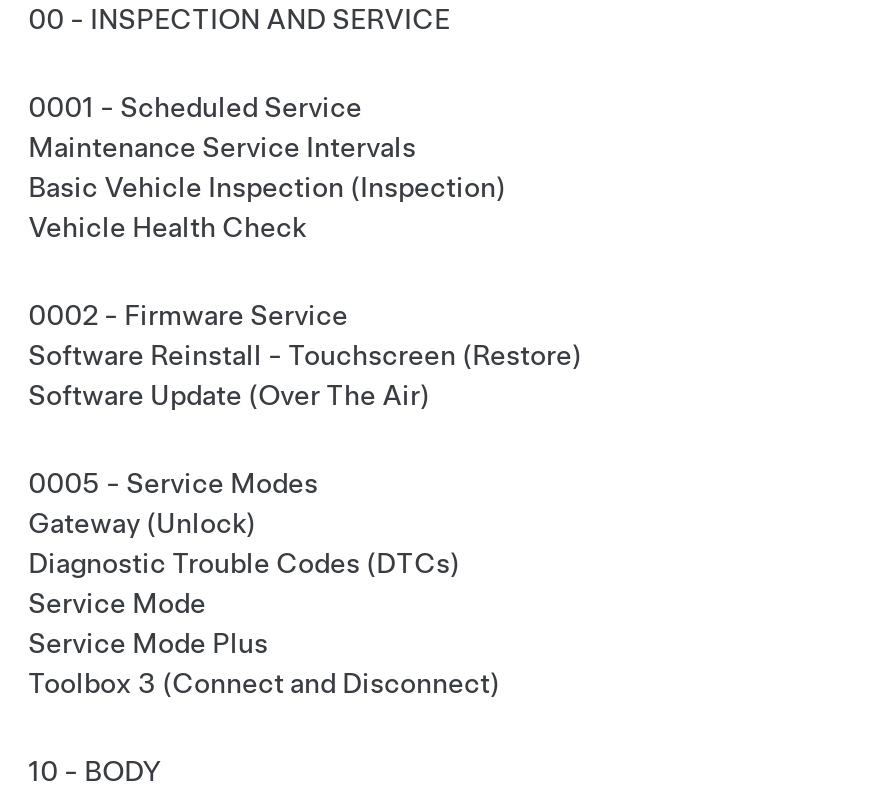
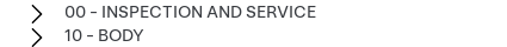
- 0001 - Scheduled Service
- Maintenance Service Intervals
- Basic Vehicle Inspection (Inspection)
- Vehicle Health Check
- 0002 - Firmware Service
- Software Reinstall - Touchscreen (Restore)
- Software Update (Over The Air)
- 0005 - Service Modes
- Gateway (Unlock)
- Diagnostic Trouble Codes (DTCs)
- Service Mode
- Service Mode Plus
- Toolbox 3 (Connect and Disconnect)
